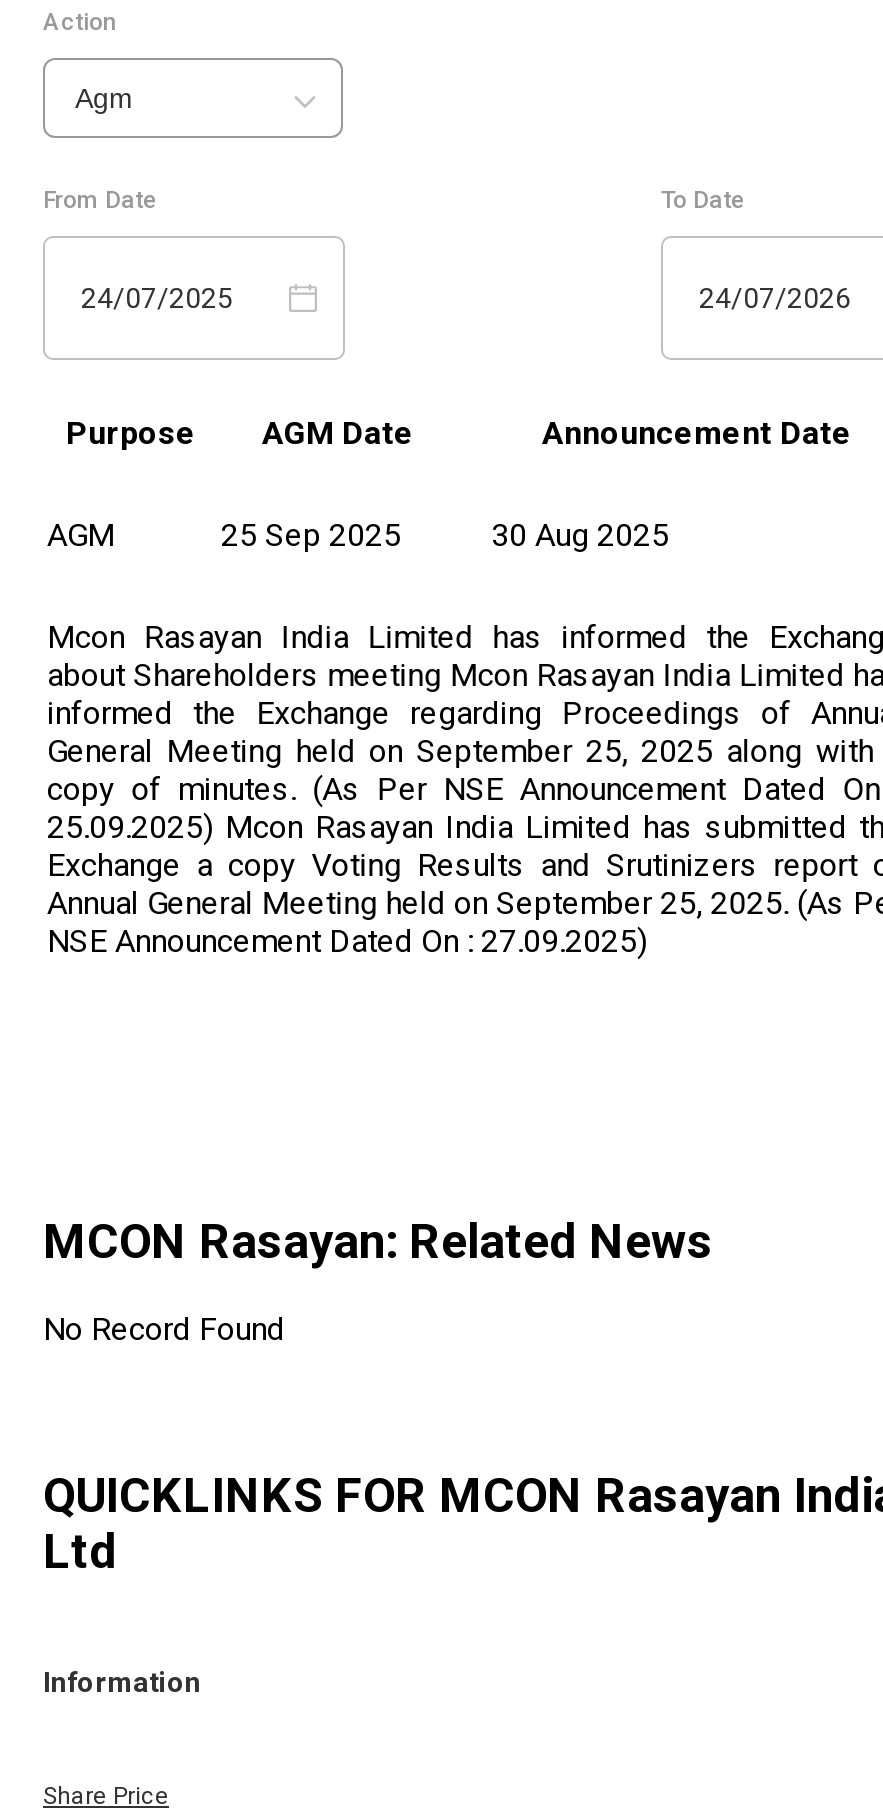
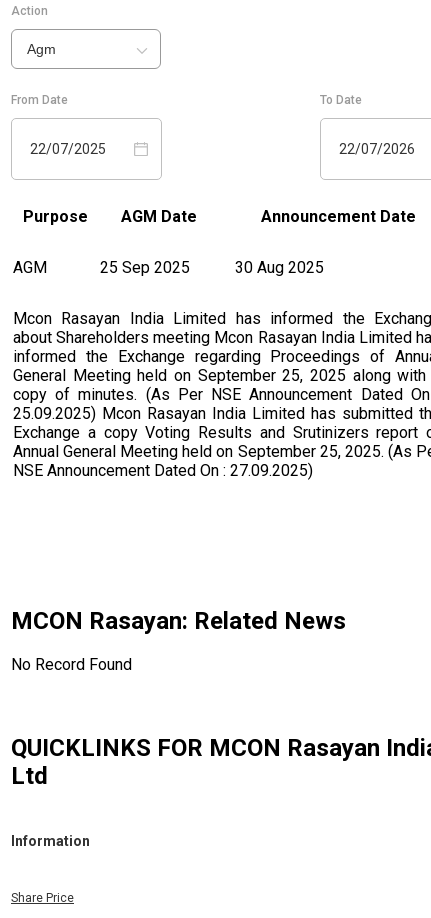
- 24/07/2025
+ 22/07/2025

- 24/07/2026
+ 22/07/2026
